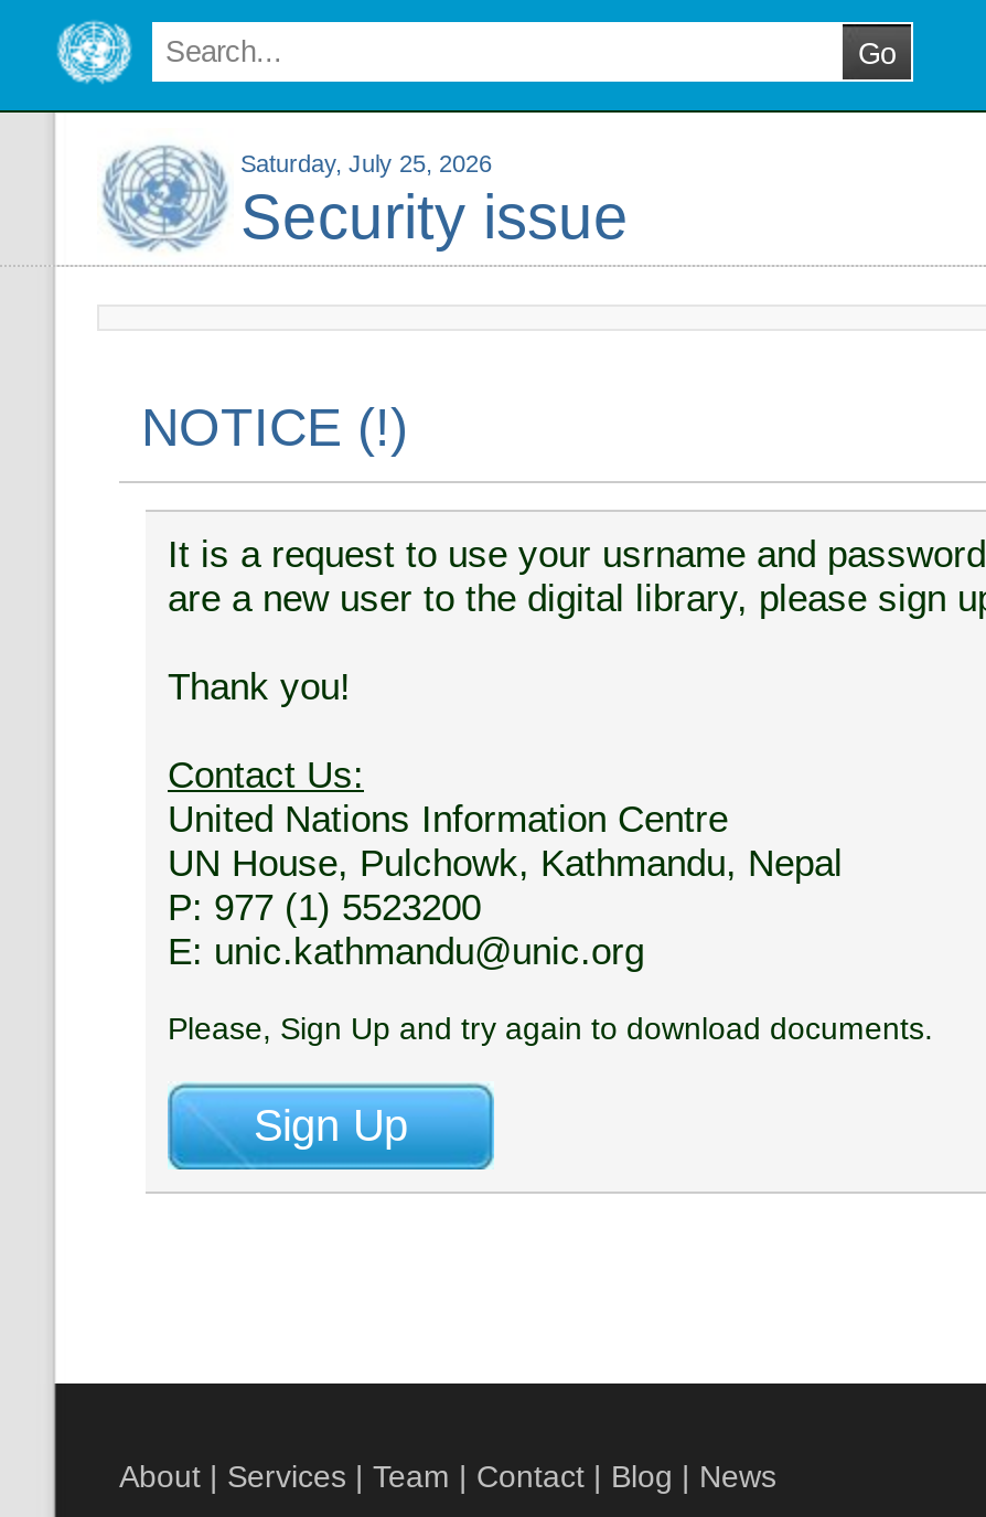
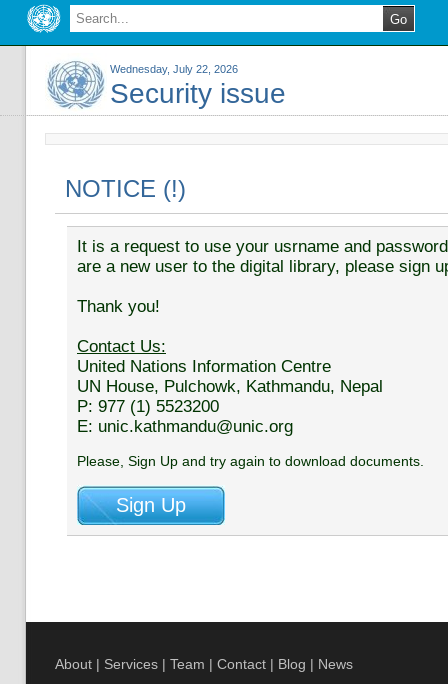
- Saturday, July 25, 2026
+ Wednesday, July 22, 2026
